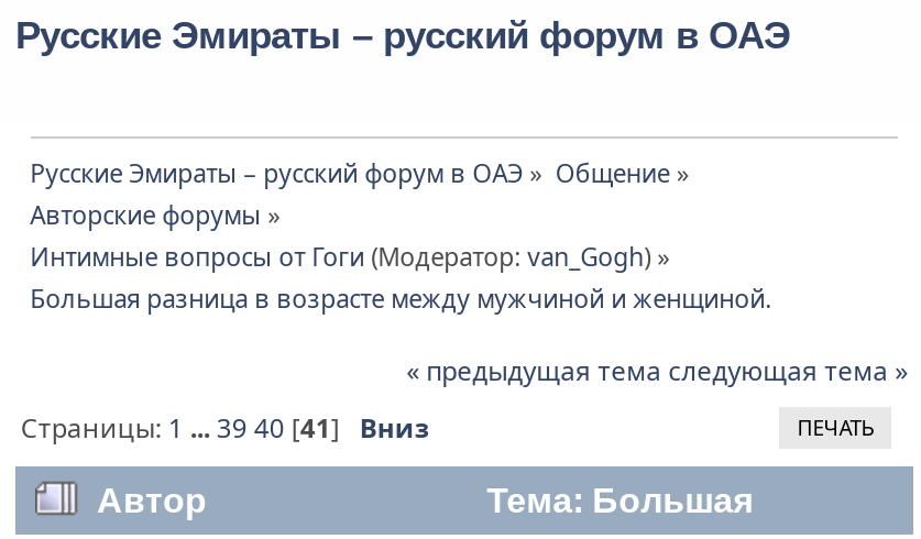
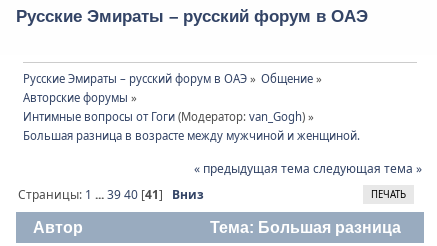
- Тема: Большая
+ Тема: Большая разница
